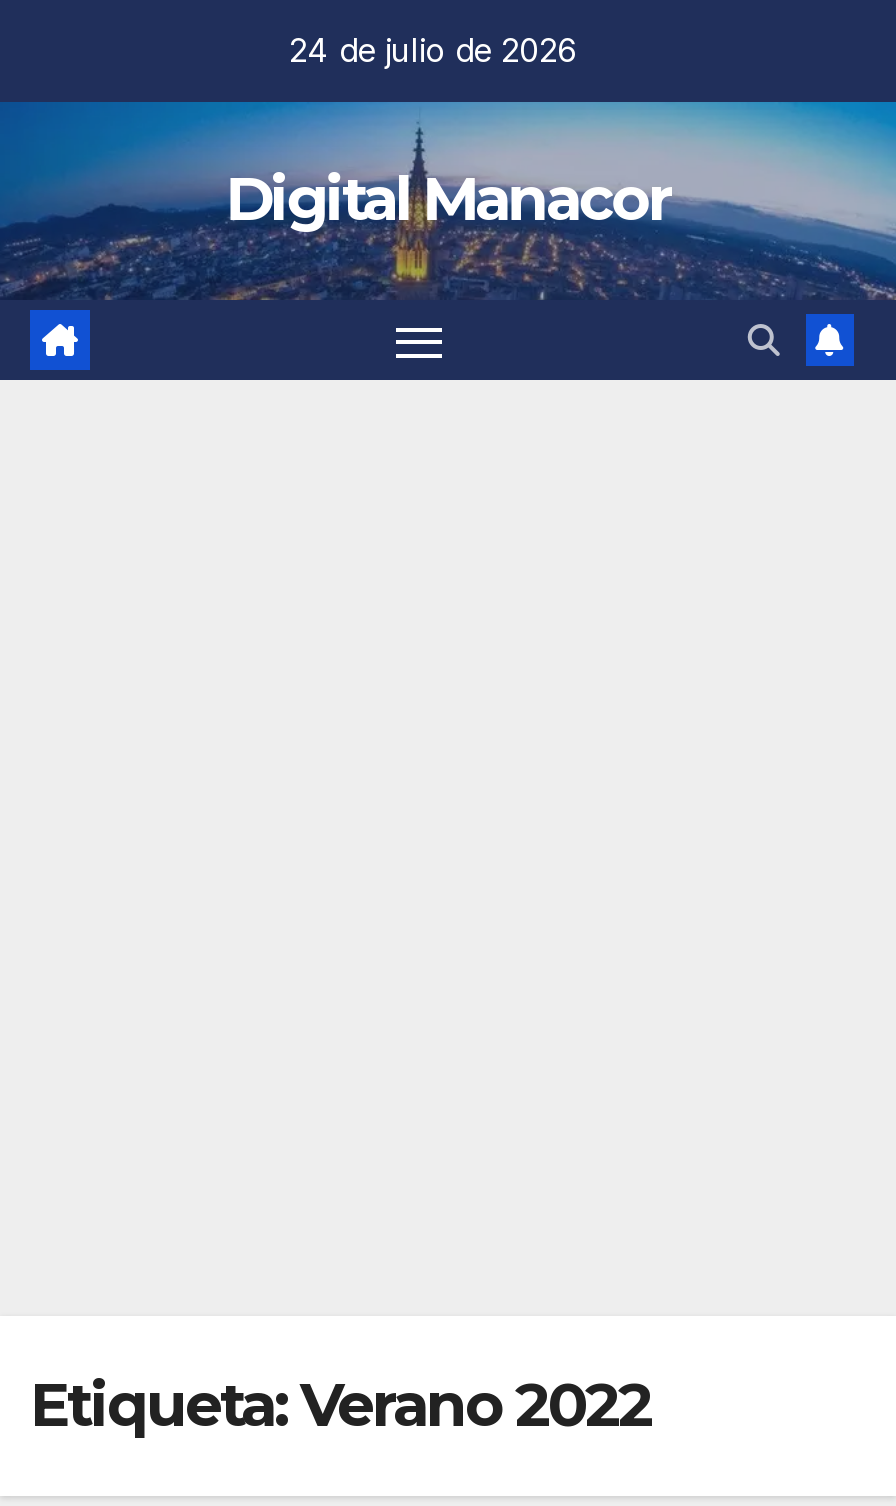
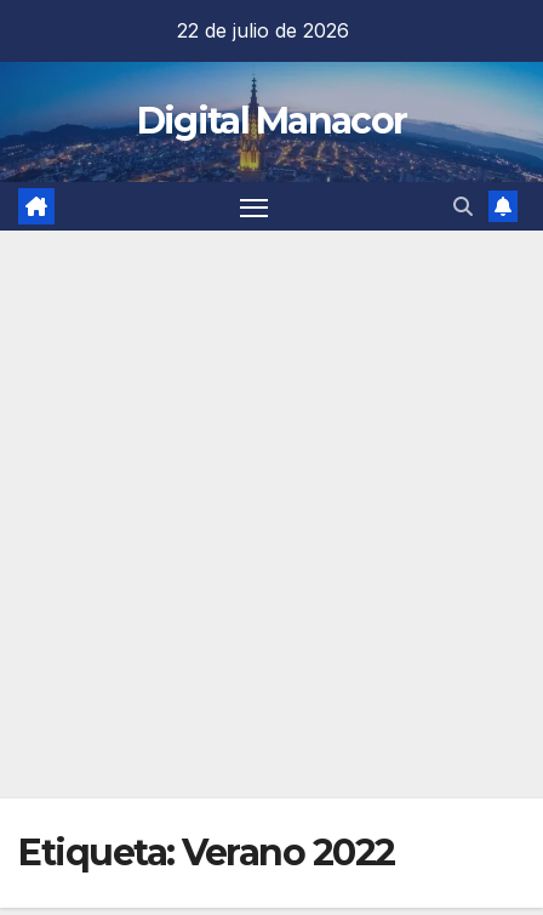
- 24 de julio de 2026
+ 22 de julio de 2026
